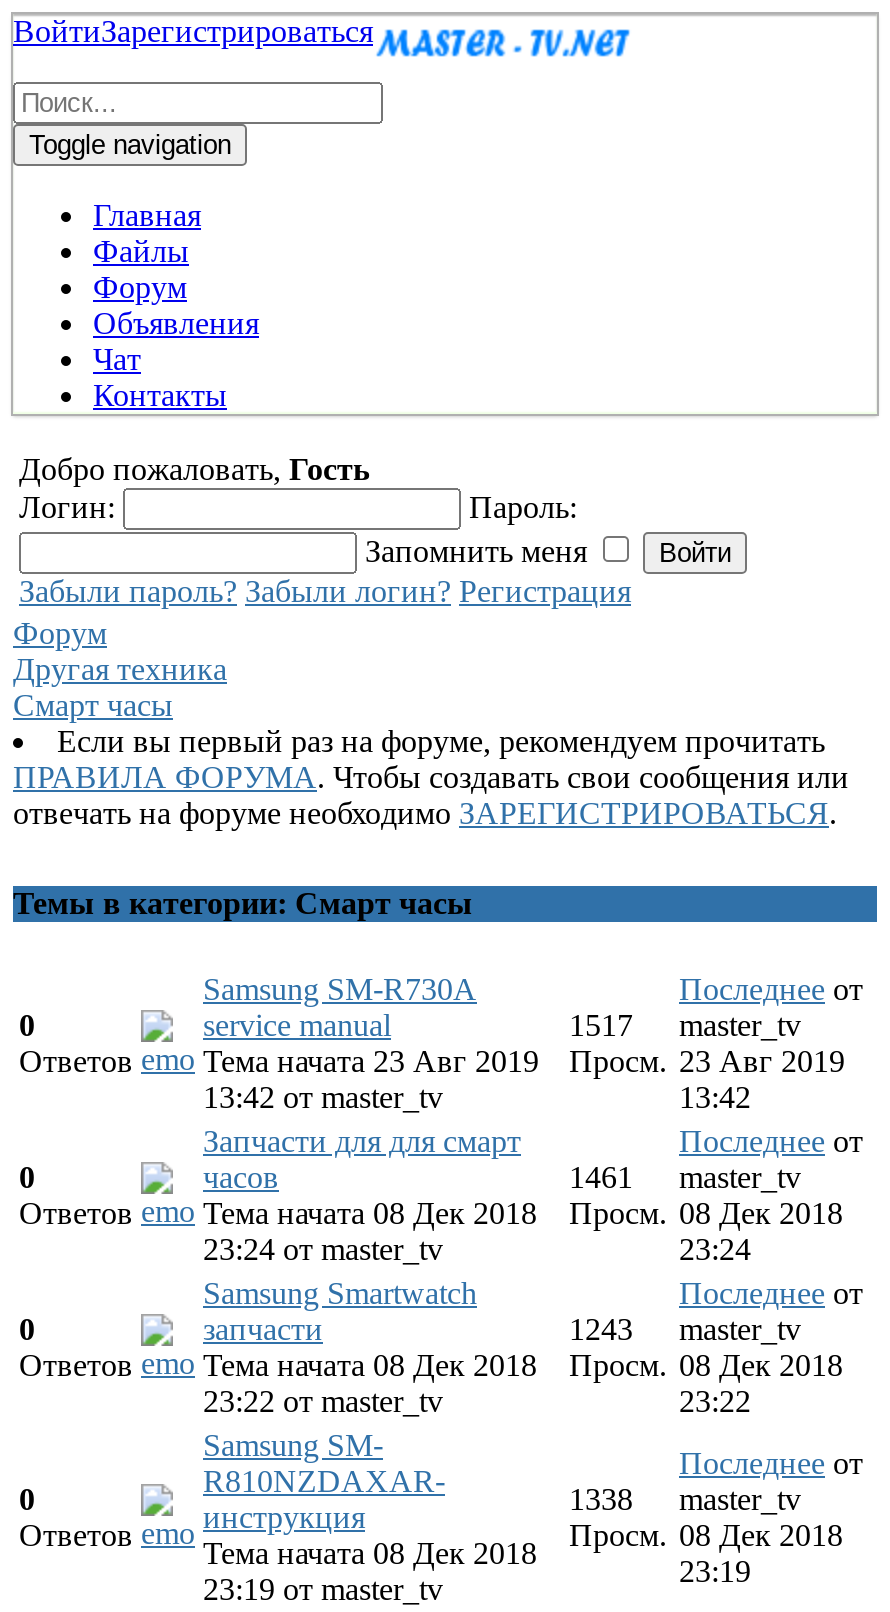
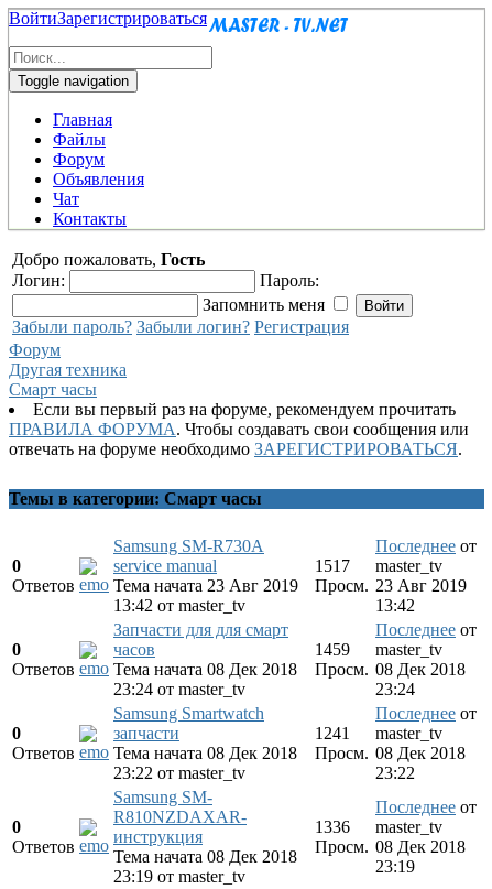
- 1461 master_tv
+ 1459 master_tv

- 1243 master_tv
+ 1241 master_tv

- 1338 master_tv
+ 1336 master_tv
